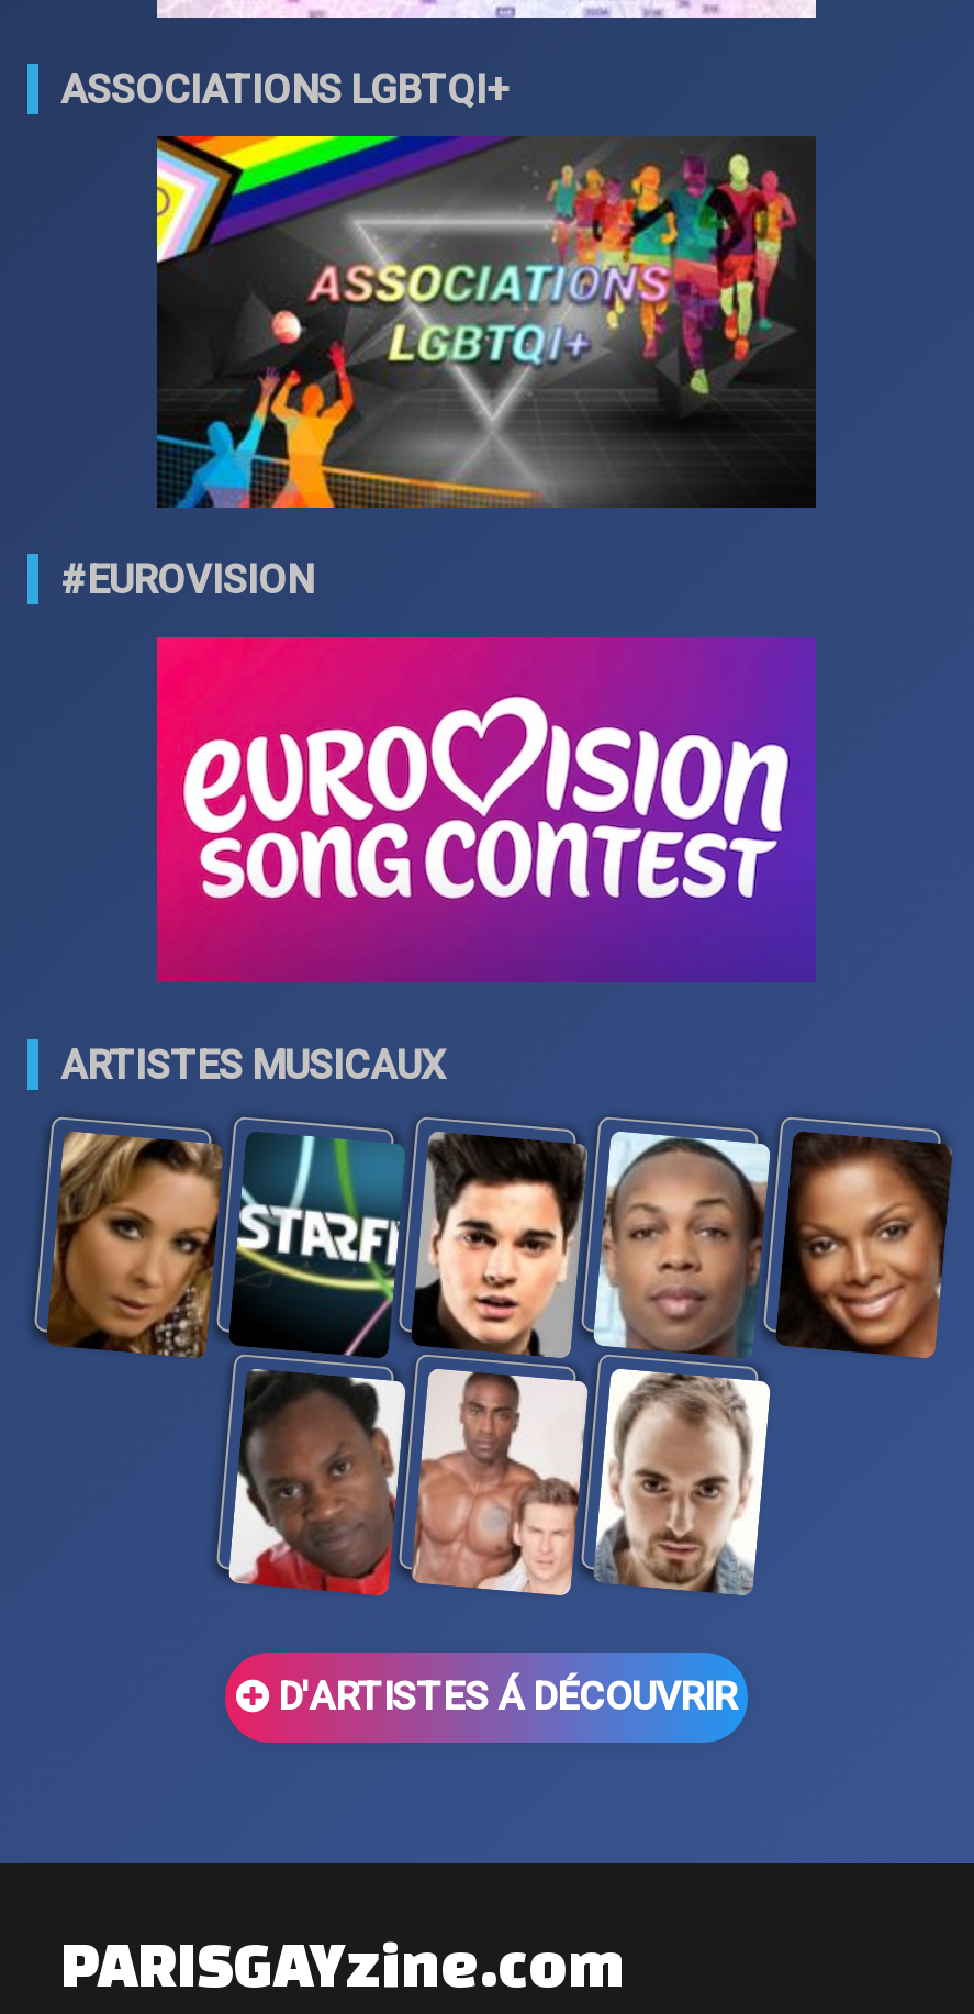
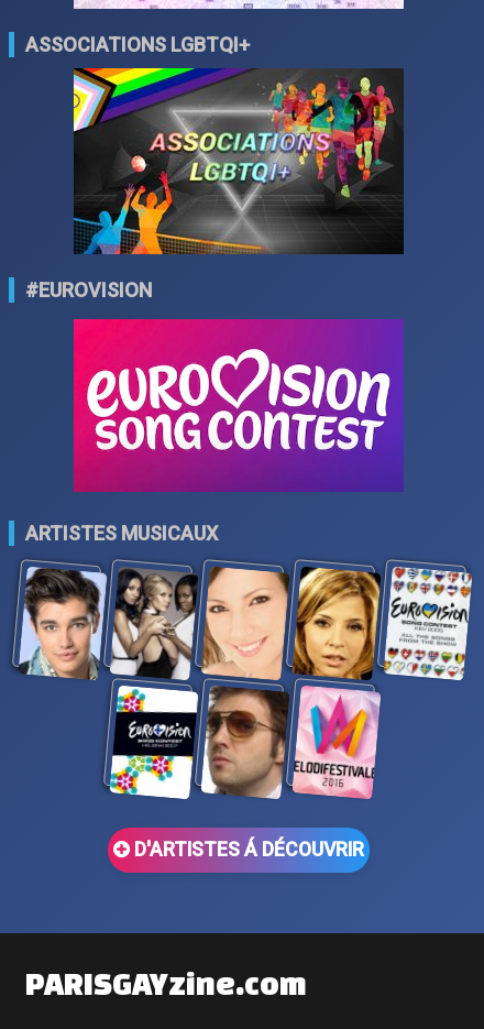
- [image]
+ [image]
